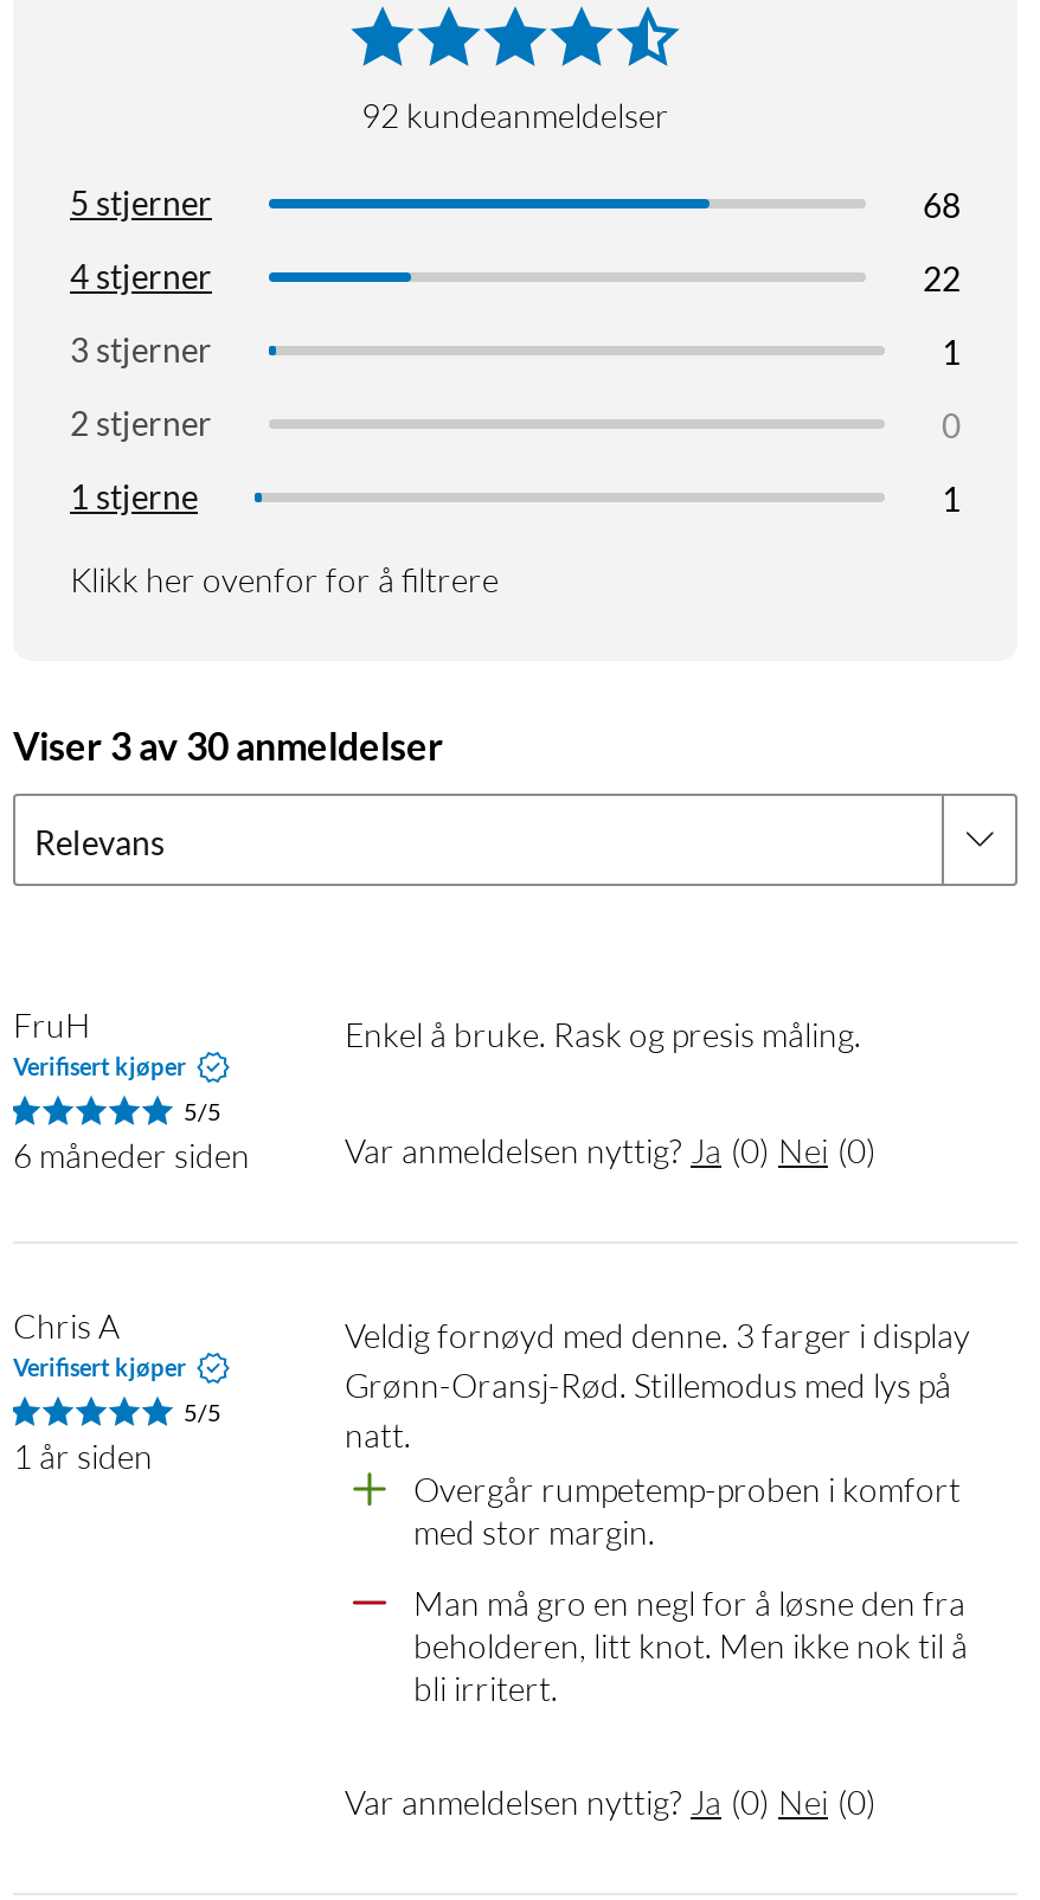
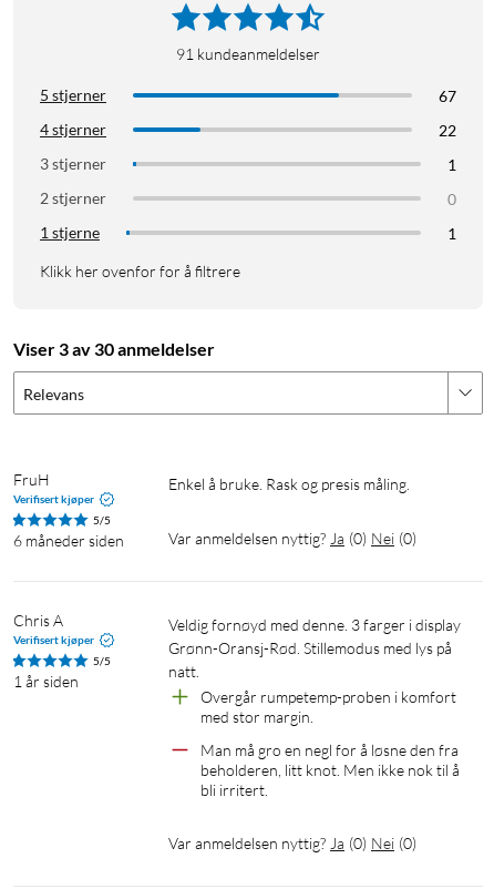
- 92 kundeanmeldelser
+ 91 kundeanmeldelser

- 68
+ 67
